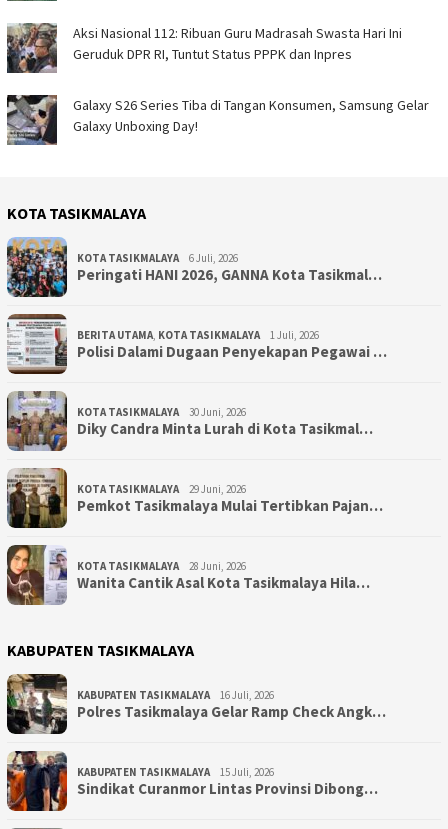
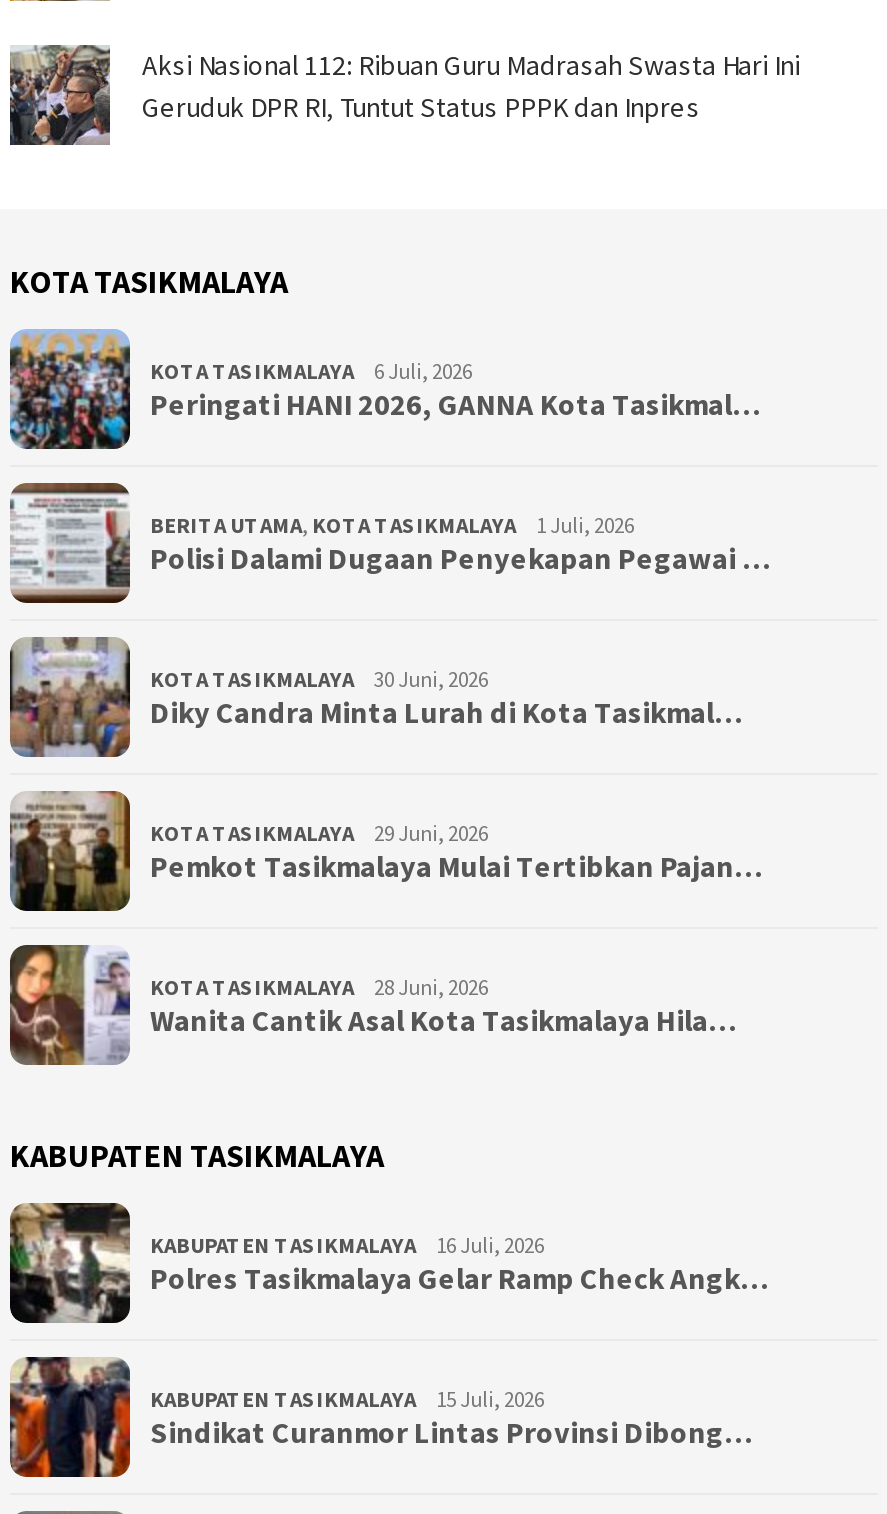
- [image]
- Galaxy S26 Series Tiba di Tangan Konsumen, Samsung Gelar
- Galaxy Unboxing Day!
